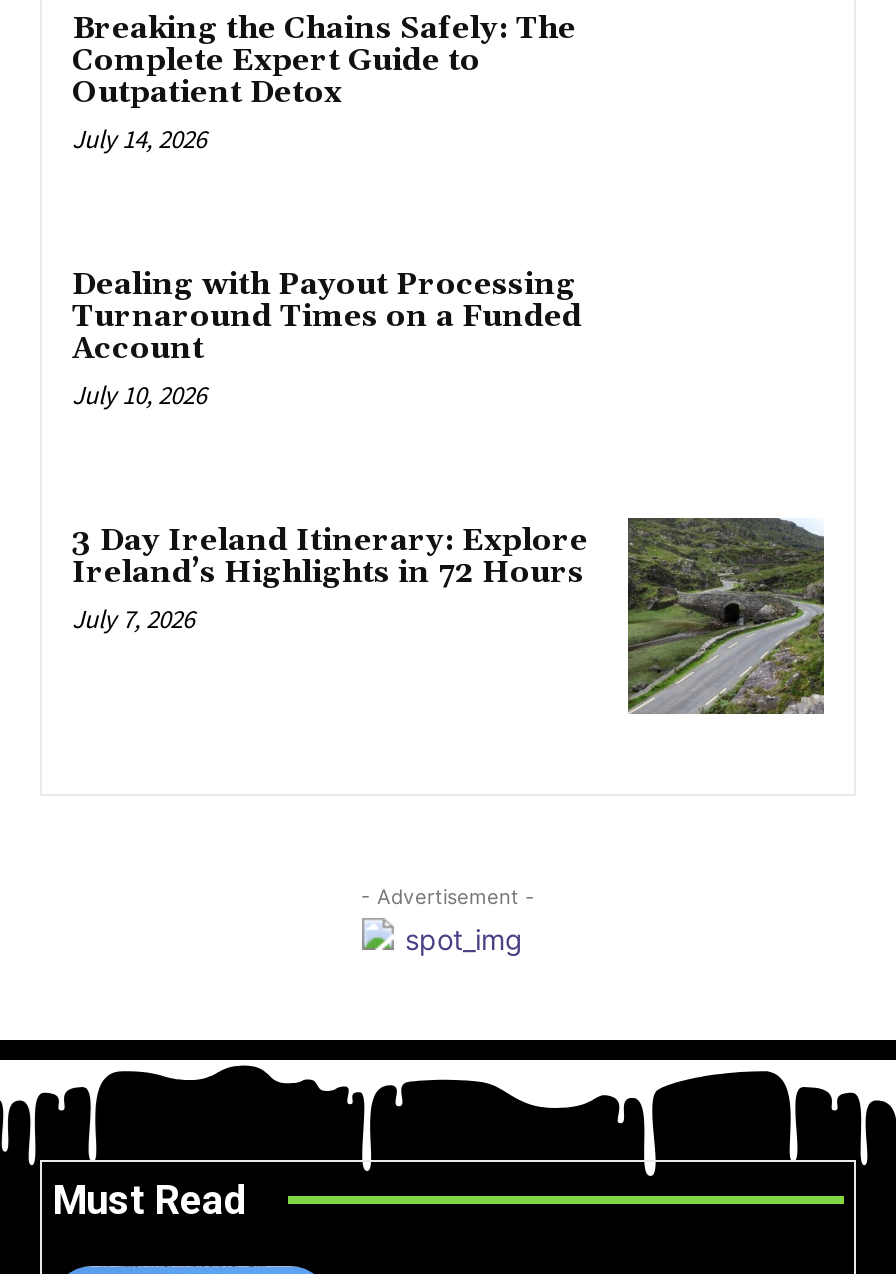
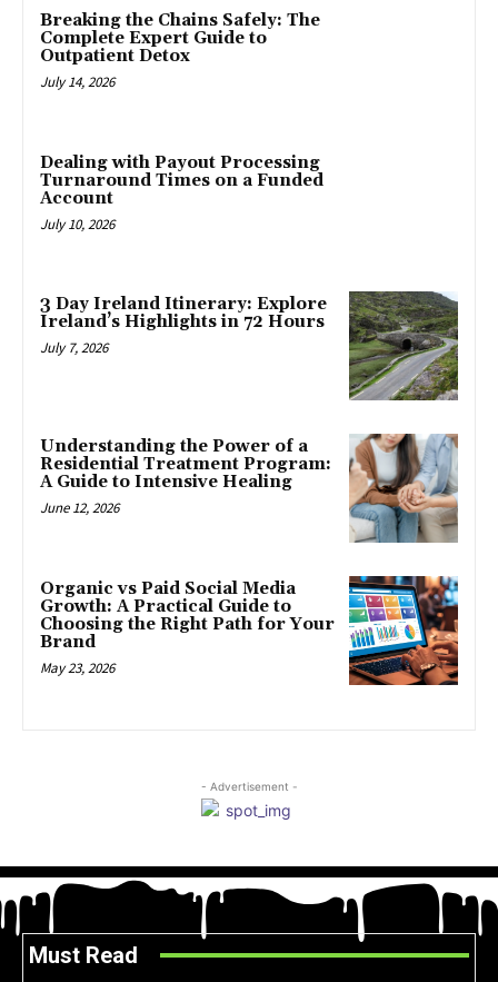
+ [image]
+ Understanding the Power of a
+ Residential Treatment Program:
+ A Guide to Intensive Healing
+ June 12, 2026

+ [image]
+ Organic vs Paid Social Media
+ Growth: A Practical Guide to
+ Choosing the Right Path for Your
+ Brand
+ May 23, 2026
